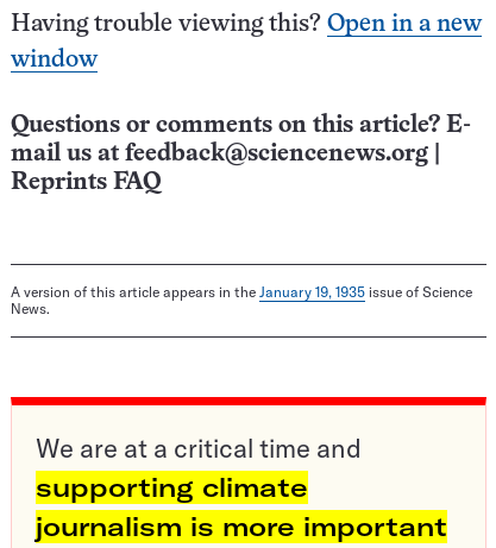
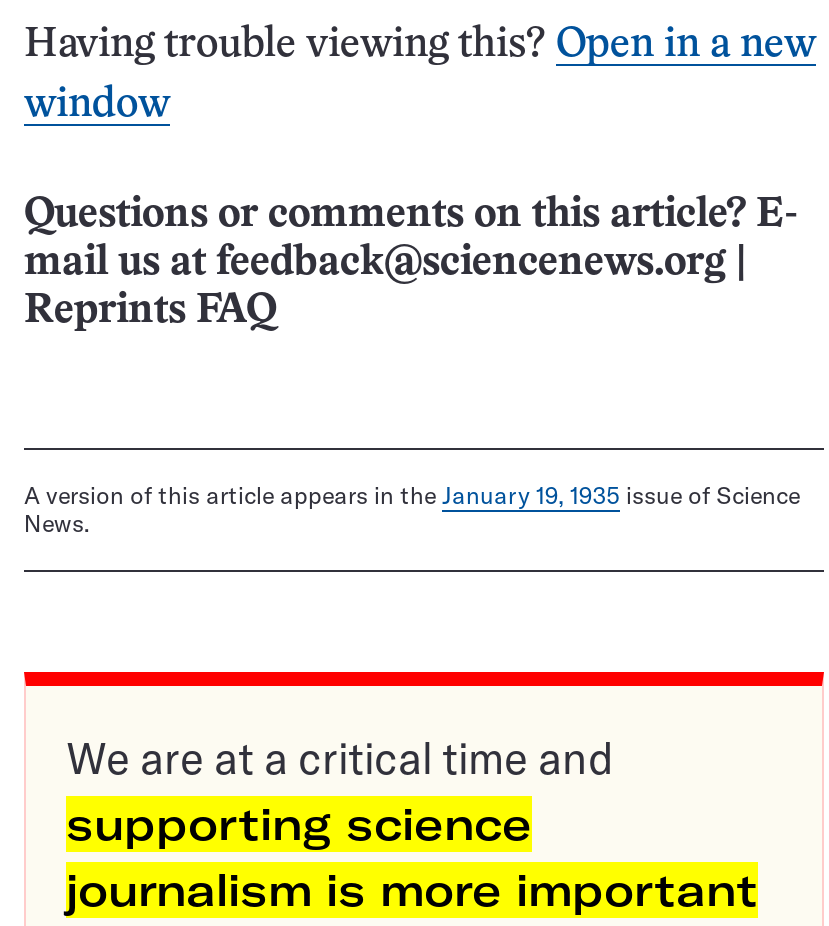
- supporting climate
+ supporting science
